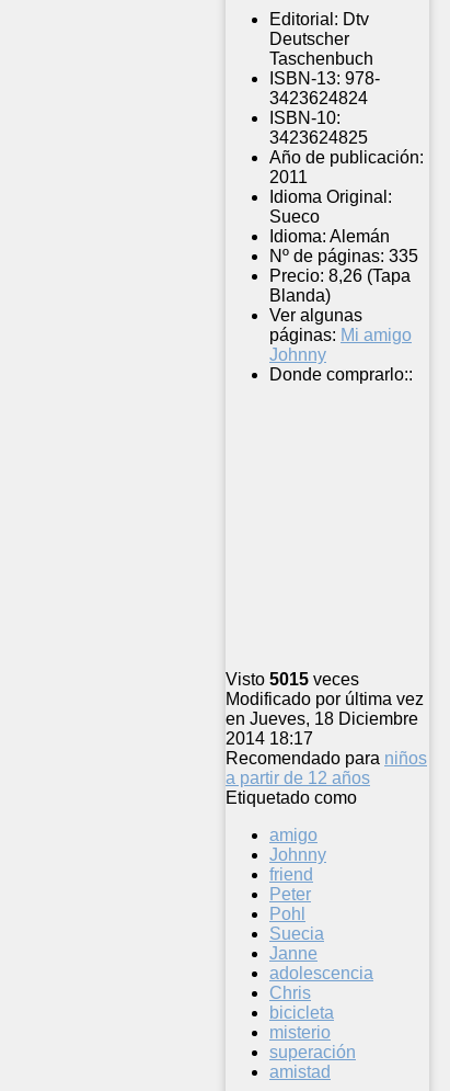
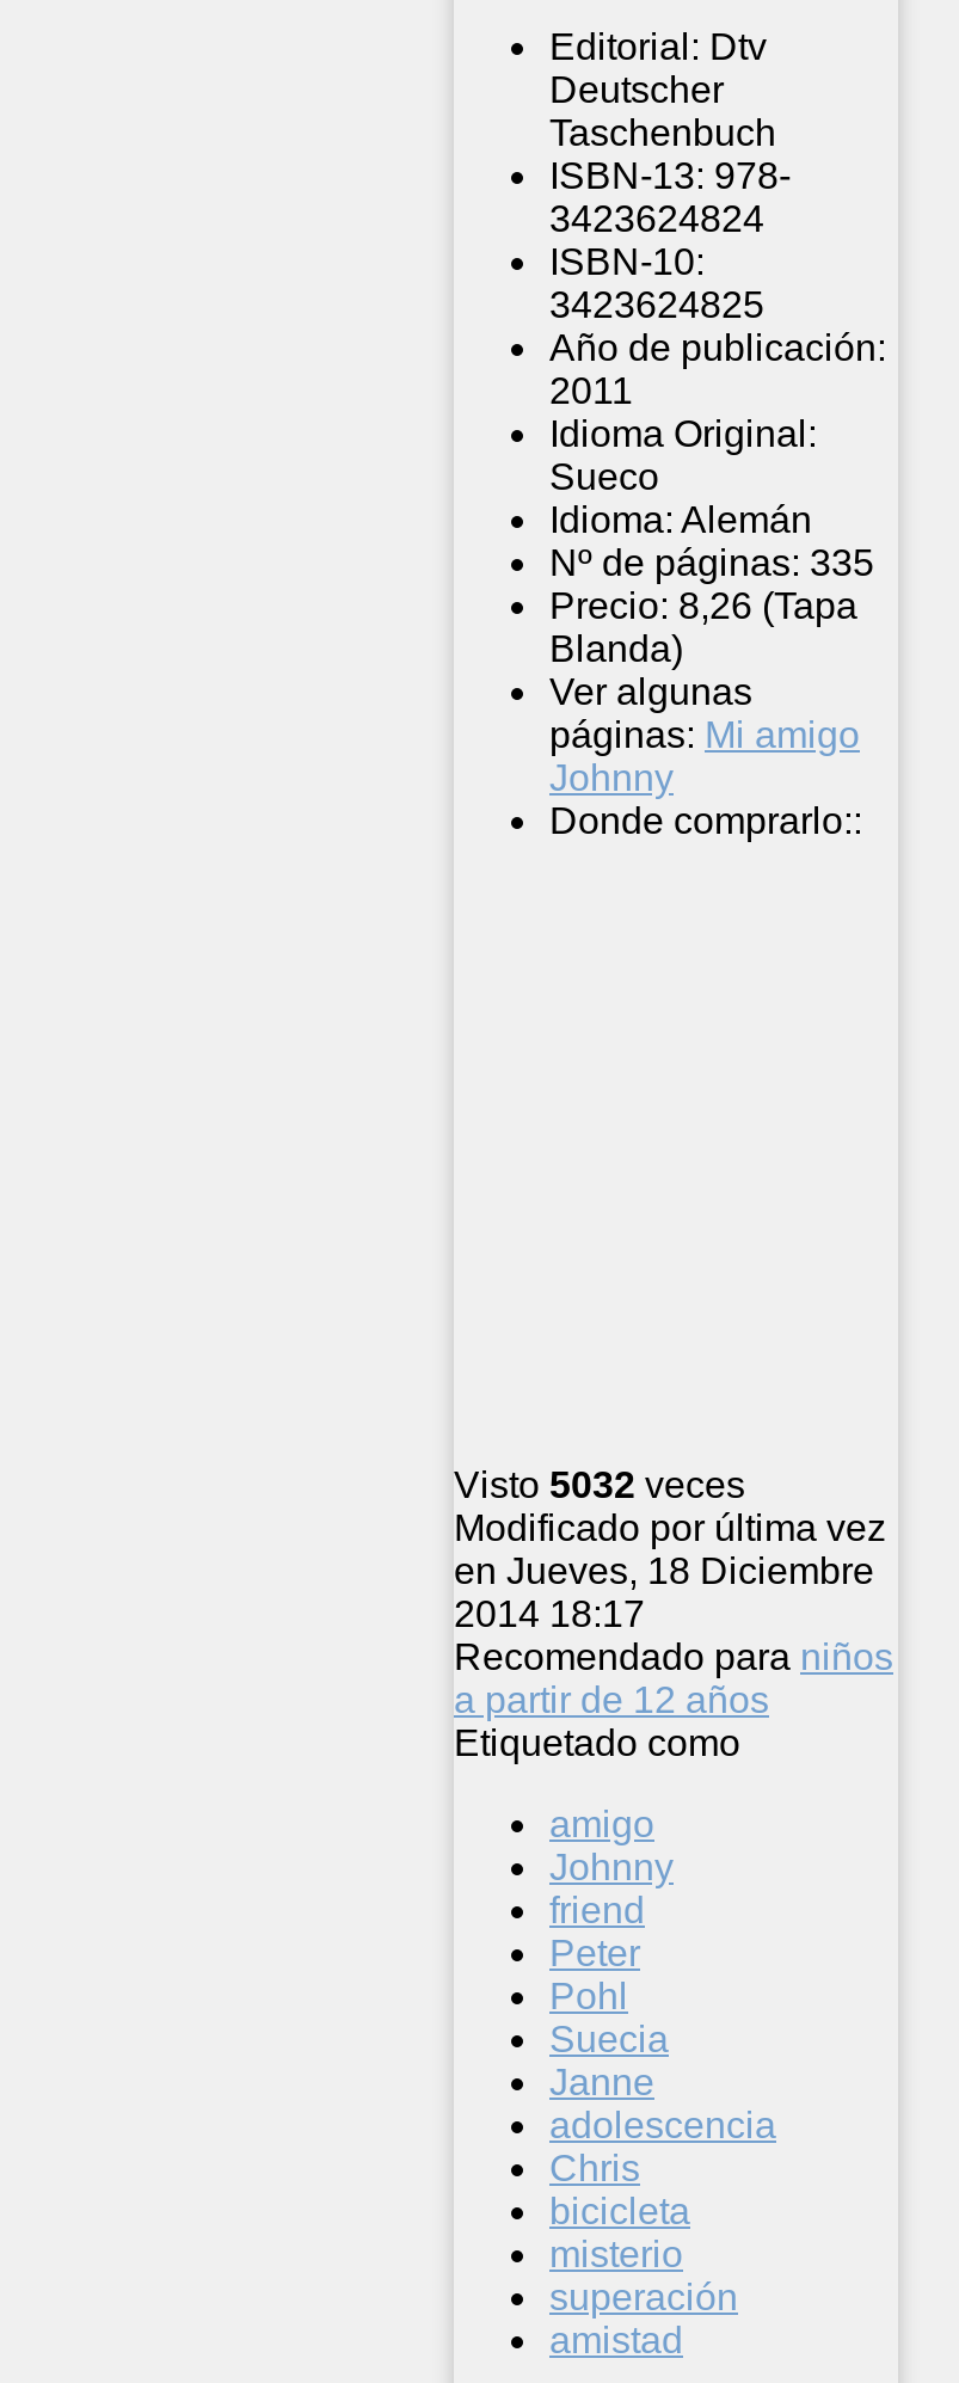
- Visto 5015 veces
+ Visto 5032 veces
